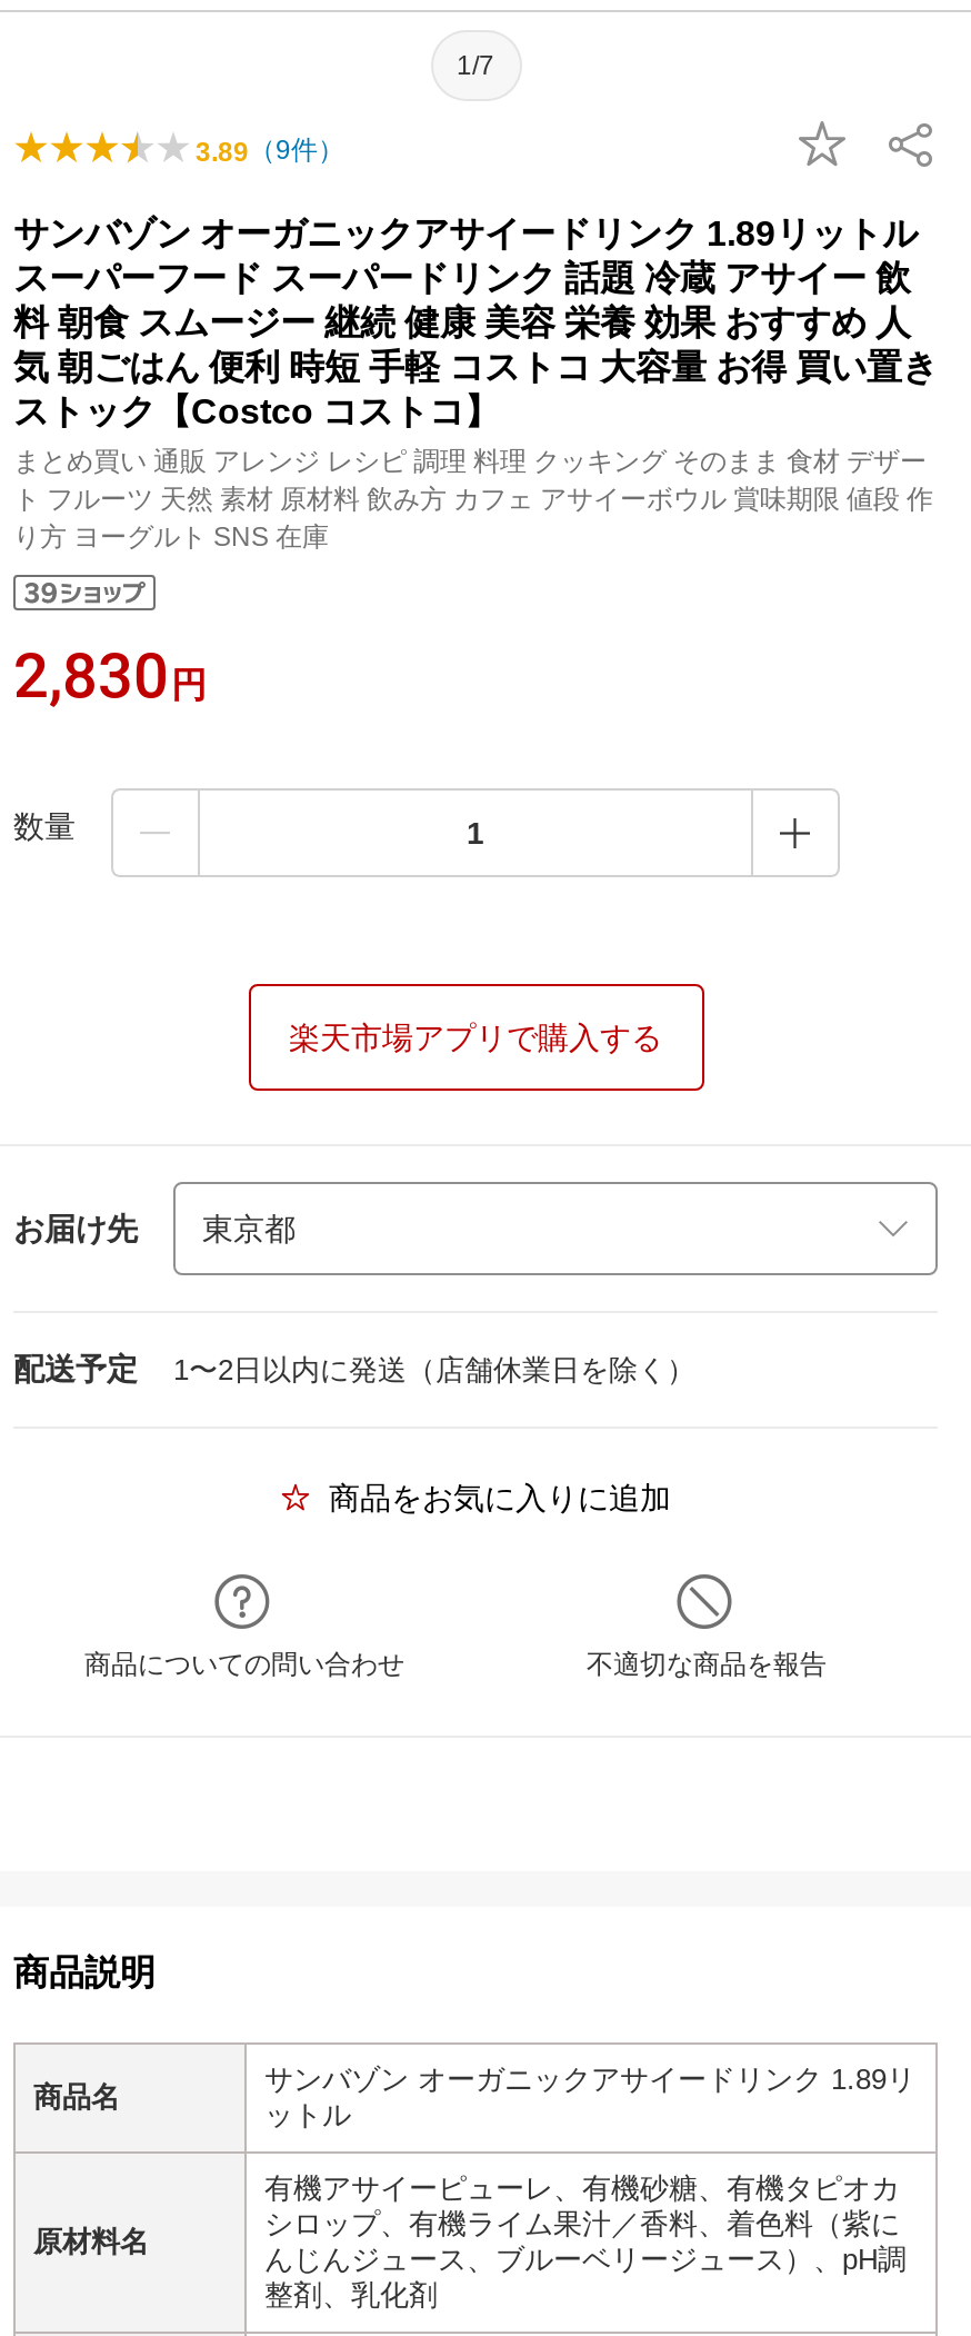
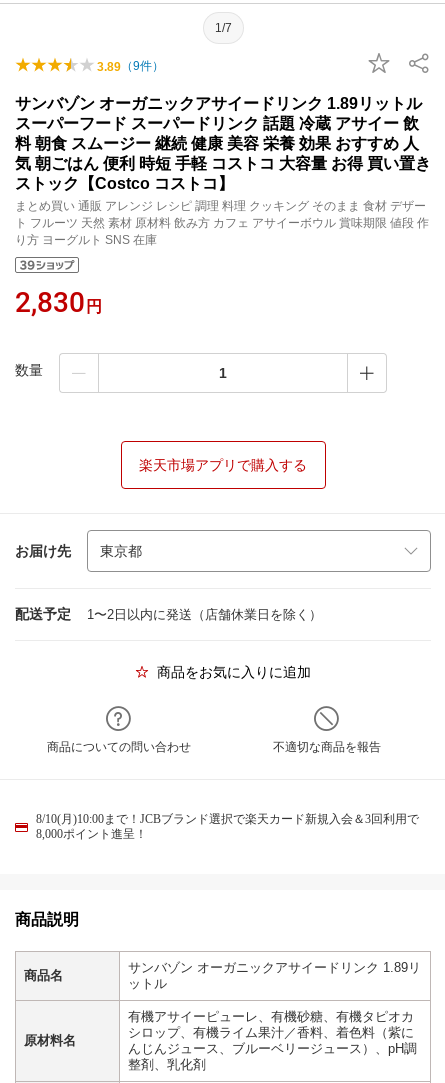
+ 8/10(月)10:00まで！JCBブランド選択で楽天カード新規入会＆3回利用で
+ 8,000ポイント進呈！
